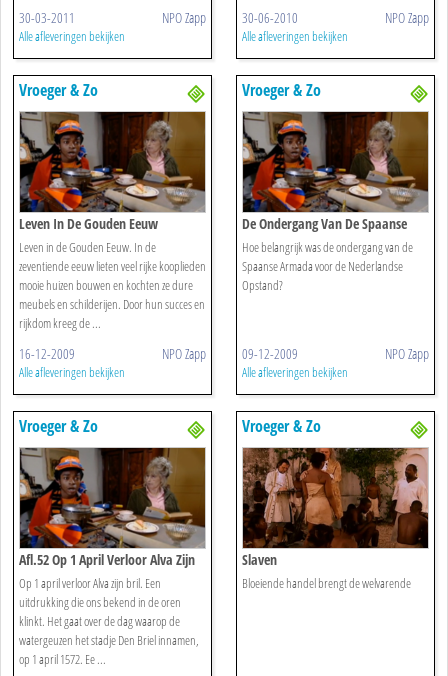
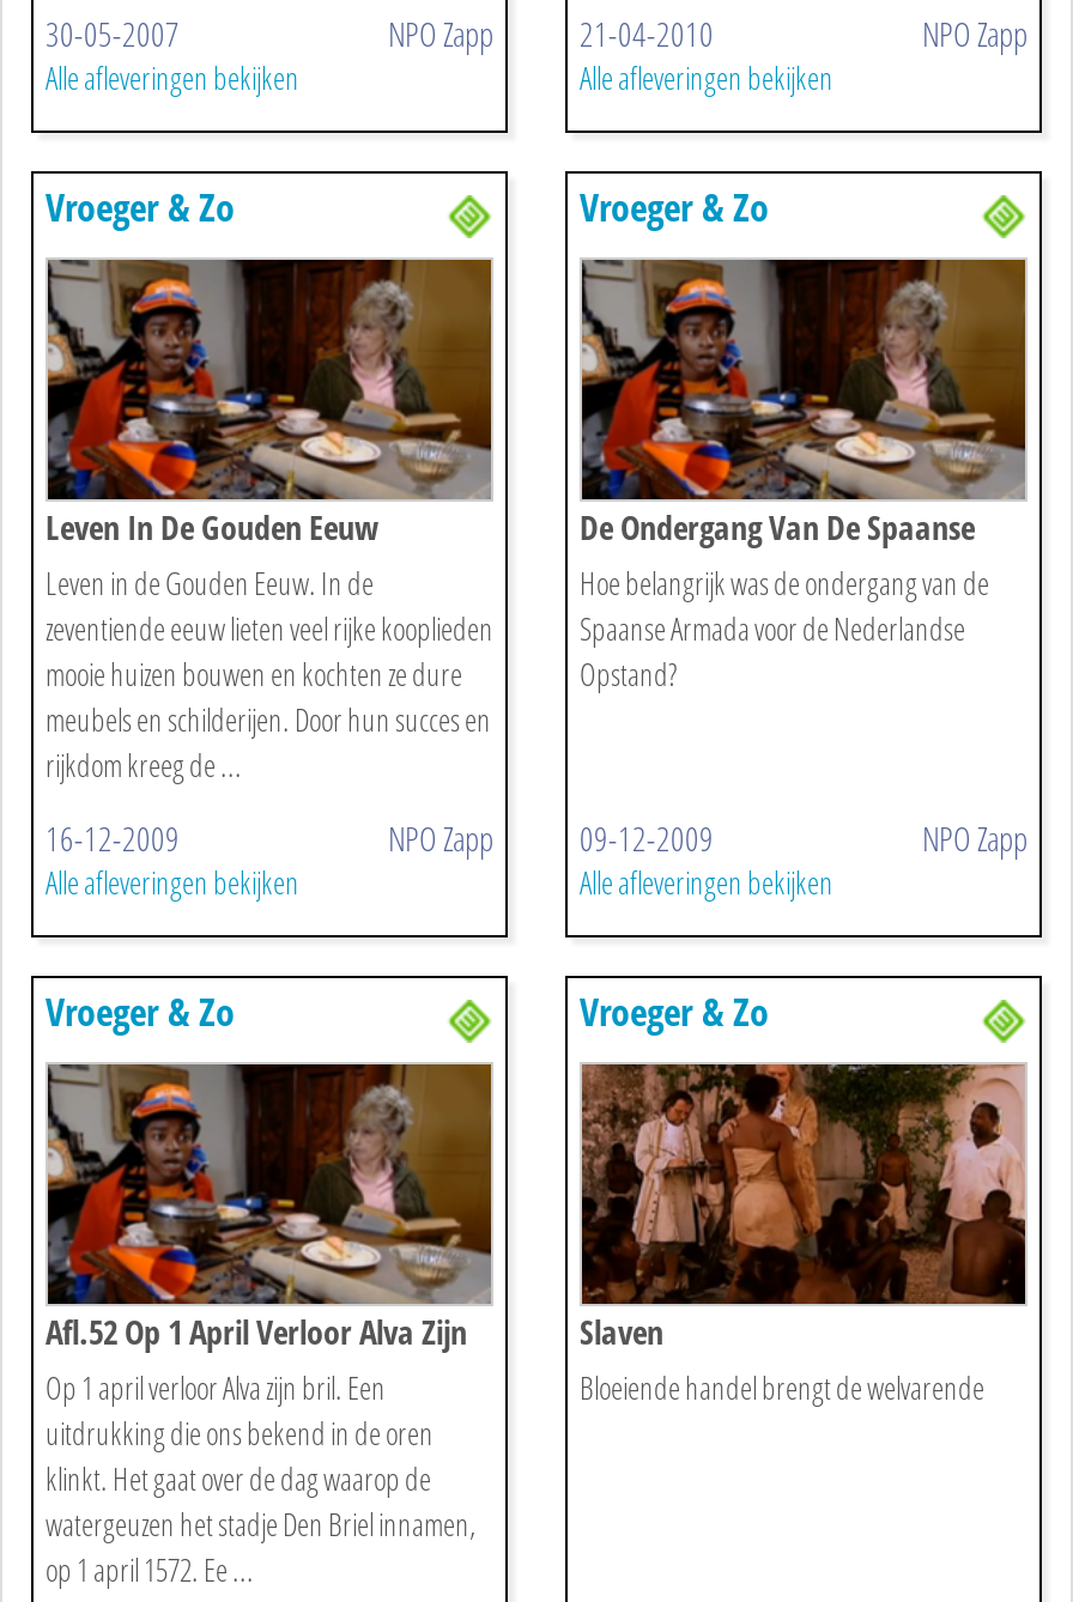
- 30-03-2011
+ 30-05-2007

- NPO Zapp 30-06-2010
+ NPO Zapp 21-04-2010
